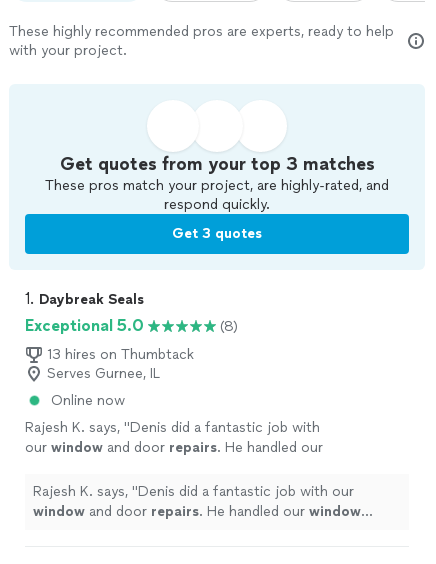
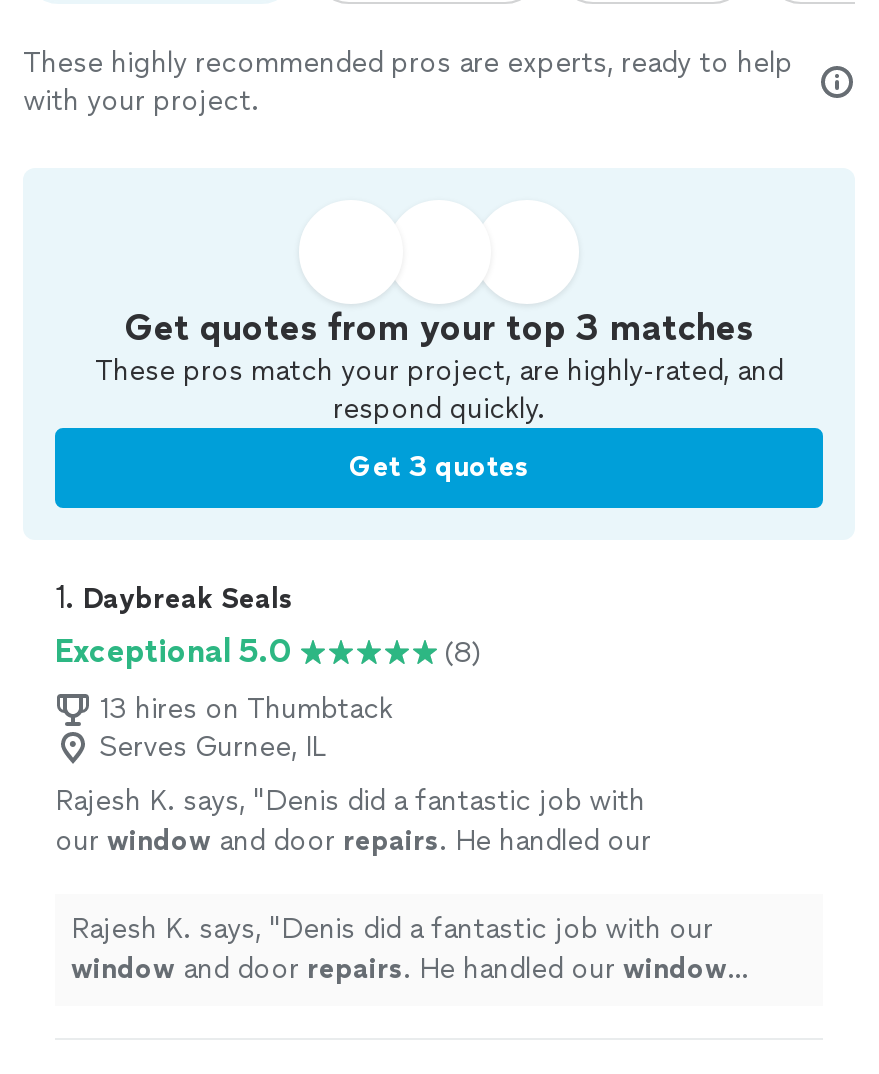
- Online now
